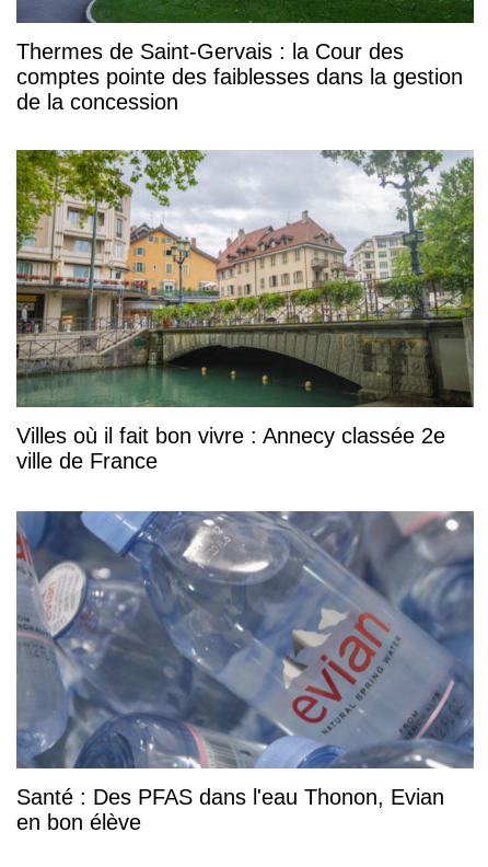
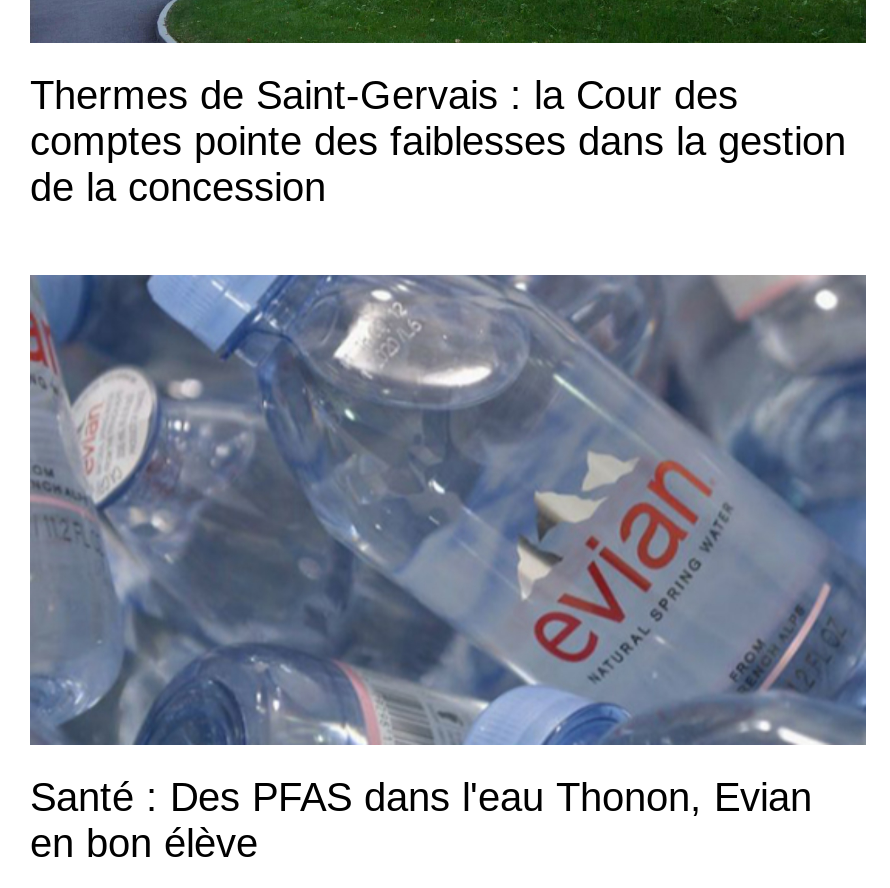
- [image]
- Villes où il fait bon vivre : Annecy classée 2e
- ville de France
